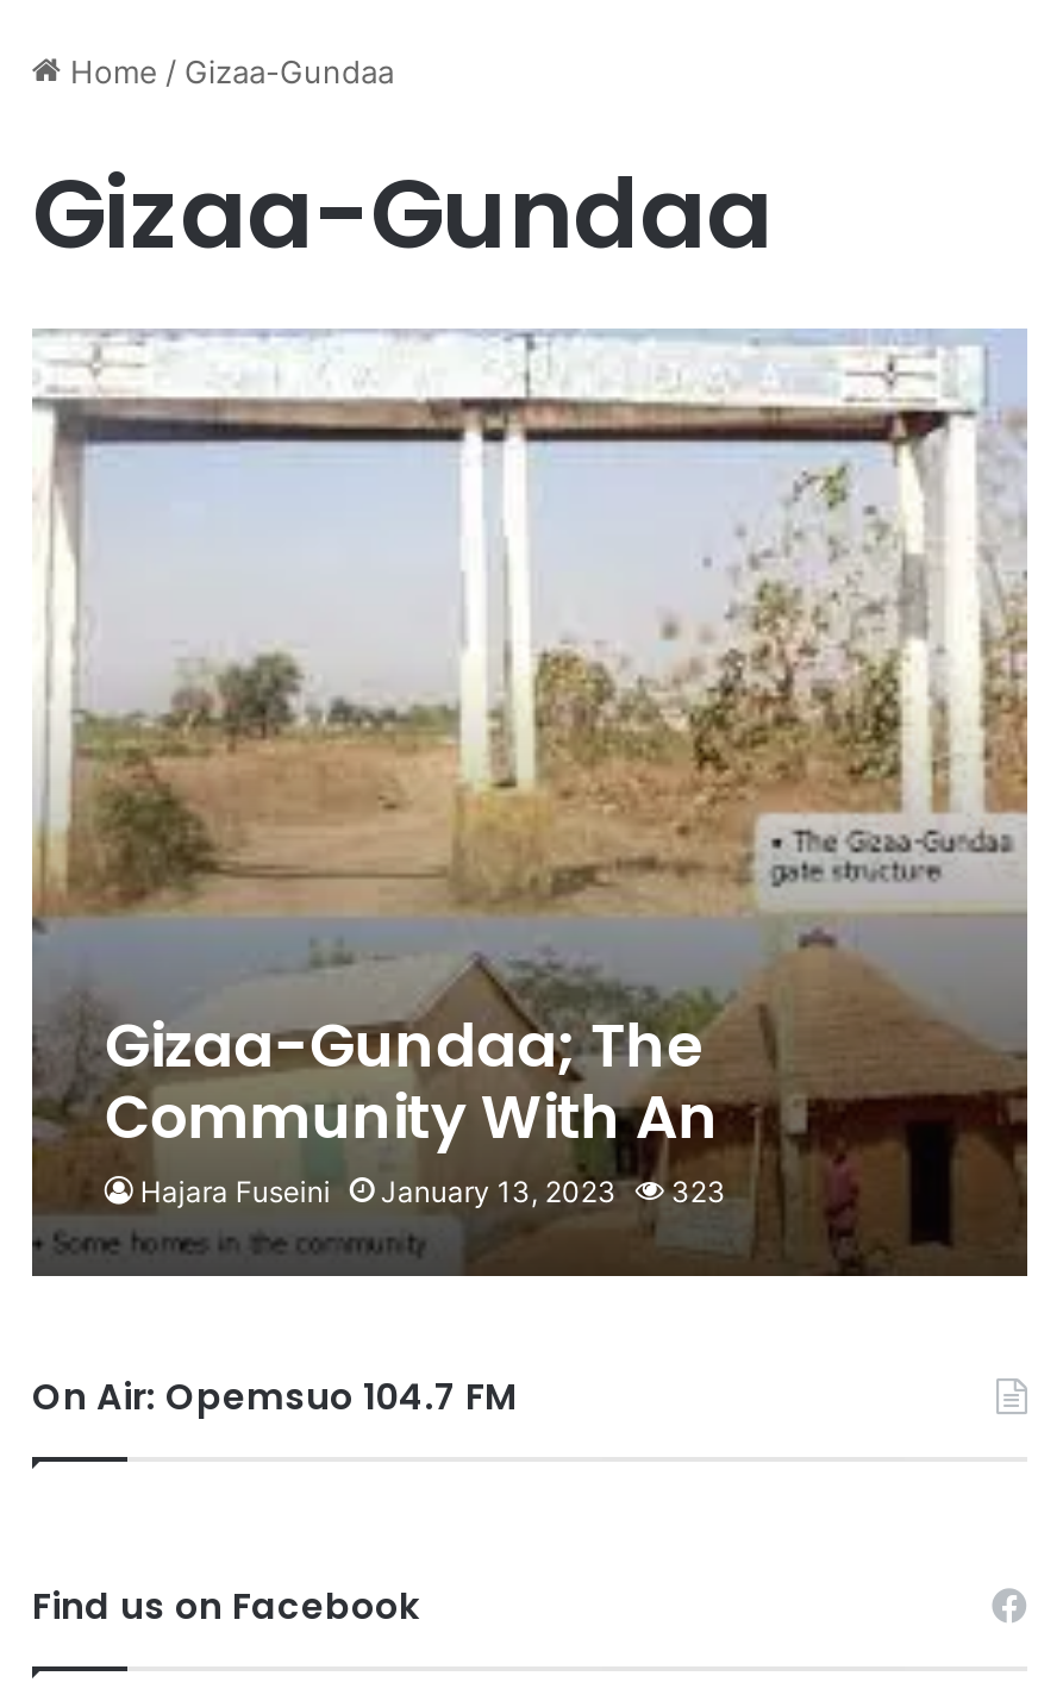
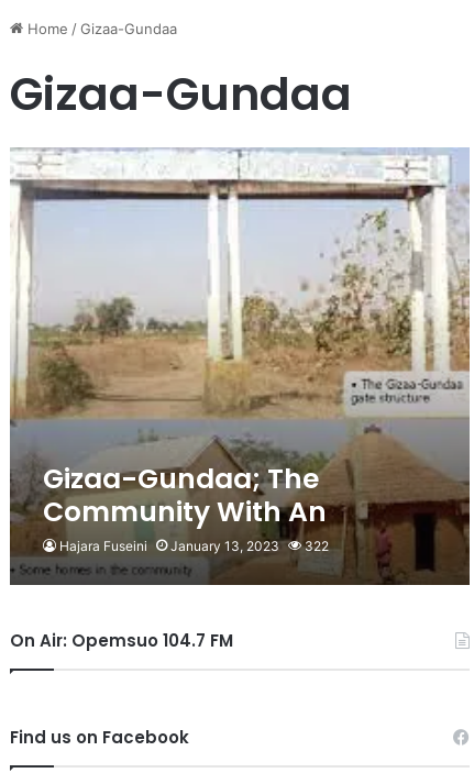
- 323
+ 322
